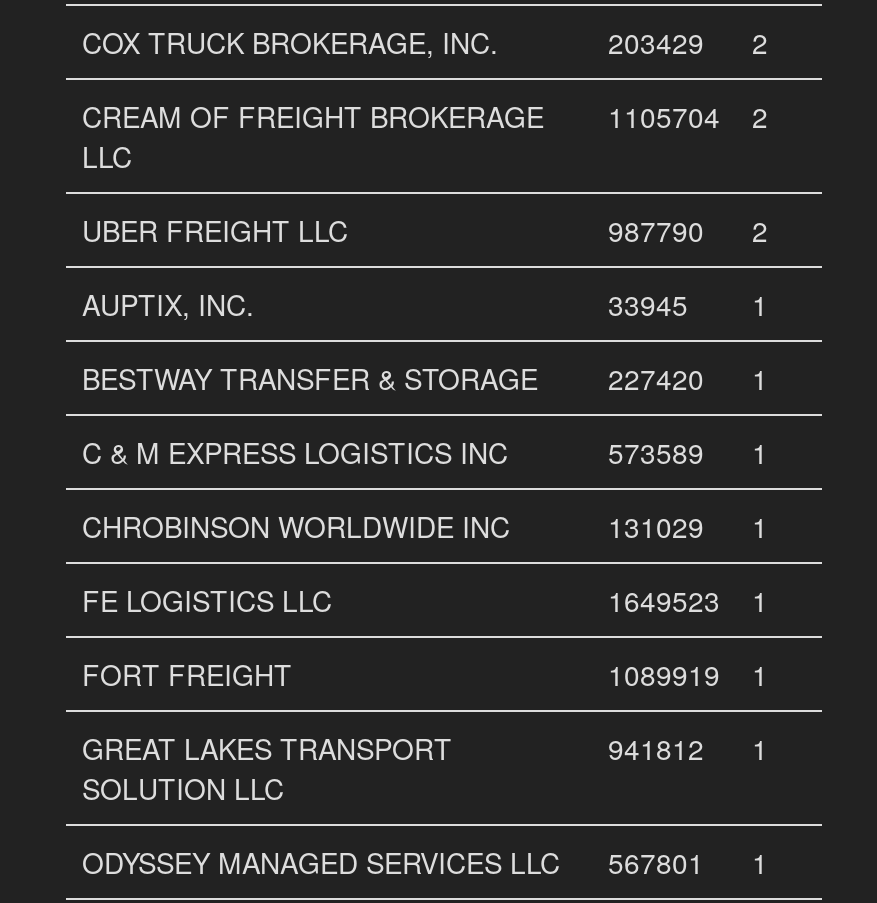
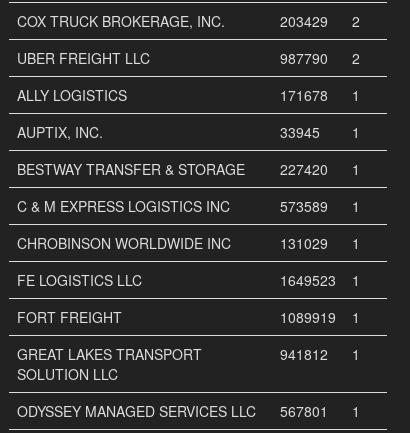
- CREAM OF FREIGHT BROKERAGE
- LLC

- 1105704
- 2

moved up: UBER FREIGHT LLC | 987790 | 2

+ ALLY LOGISTICS
+ 171678
+ 1
